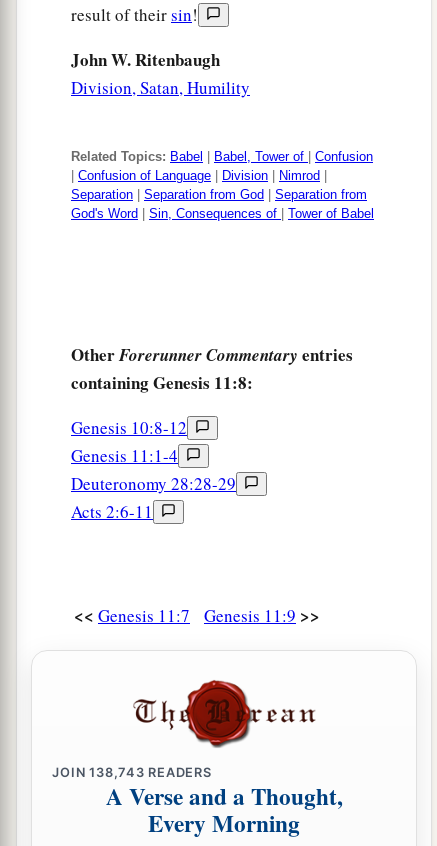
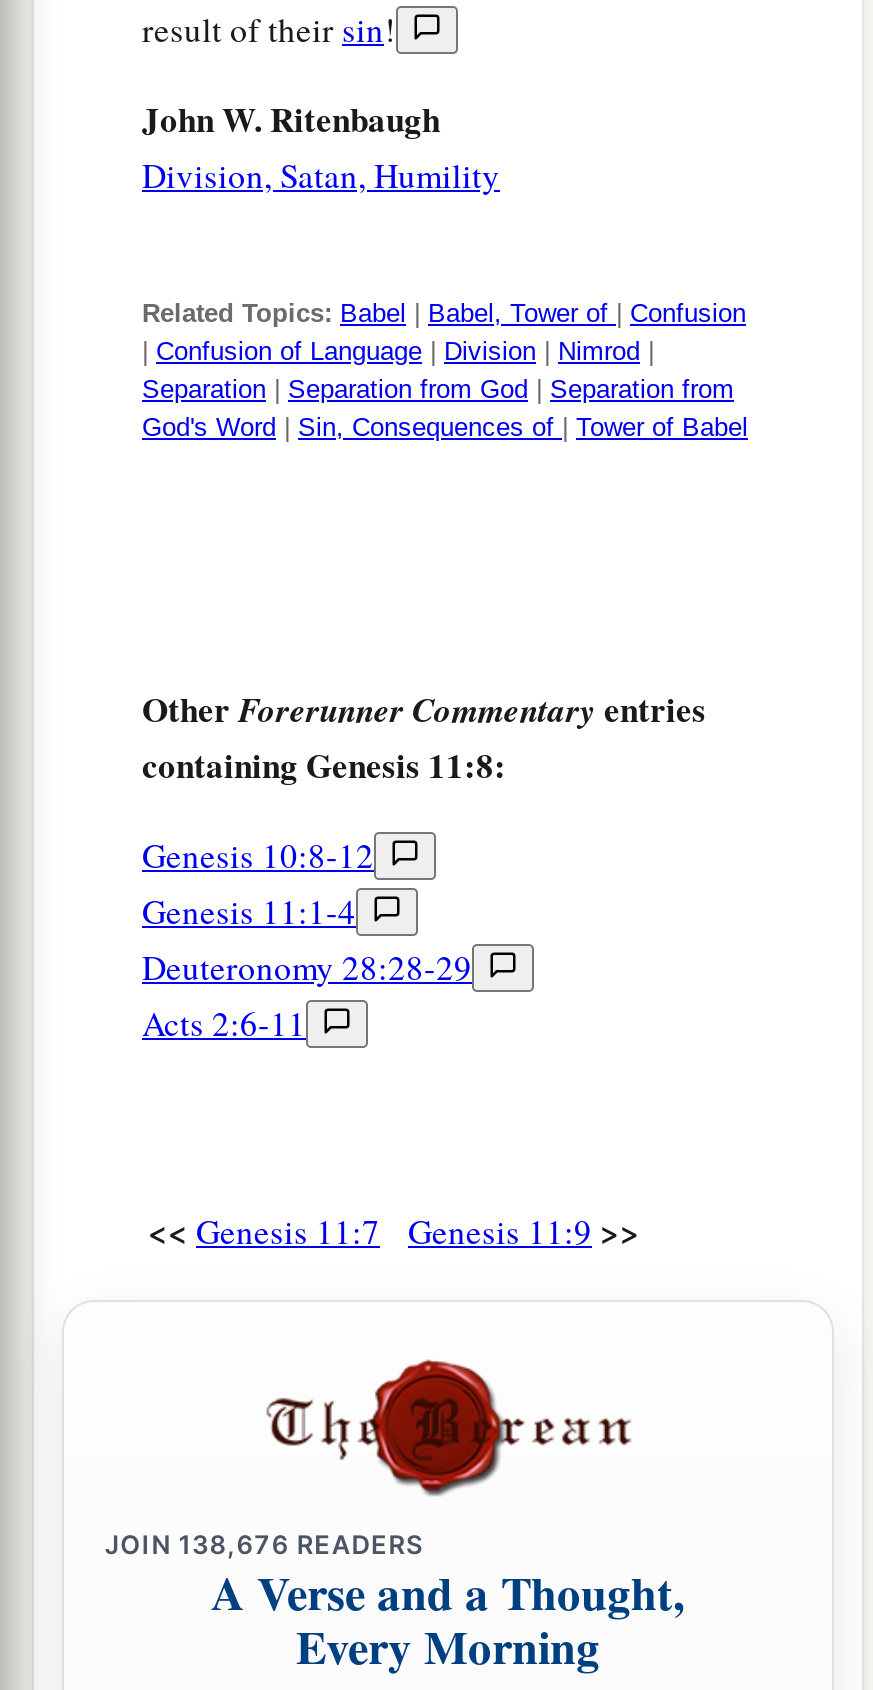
- JOIN 138,743 READERS
+ JOIN 138,676 READERS
